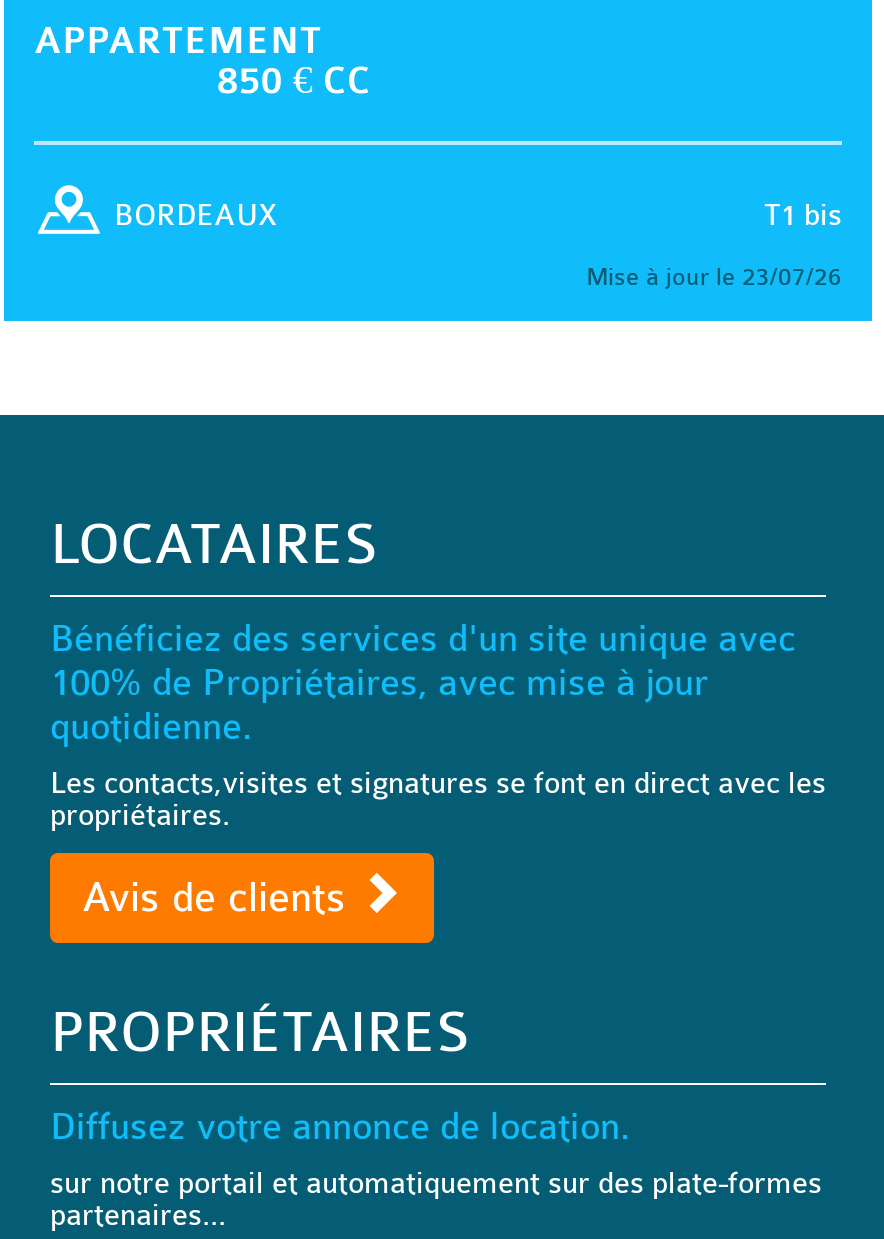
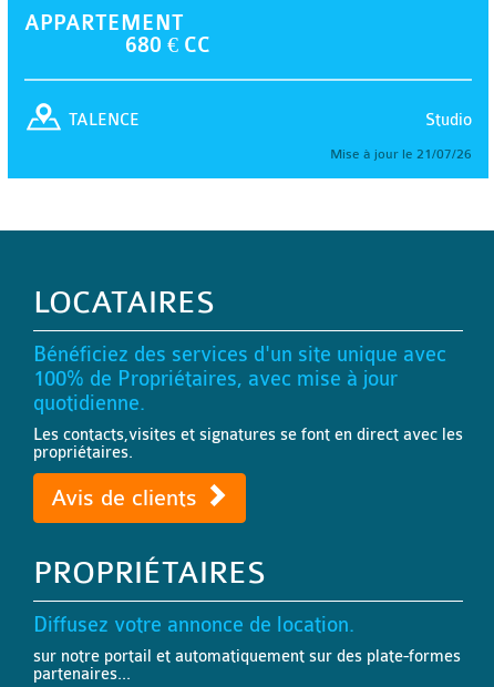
- 850 € CC
+ 680 € CC

- T1 bis
- BORDEAUX
+ Studio
+ TALENCE

- Mise à jour le 23/07/26
+ Mise à jour le 21/07/26
